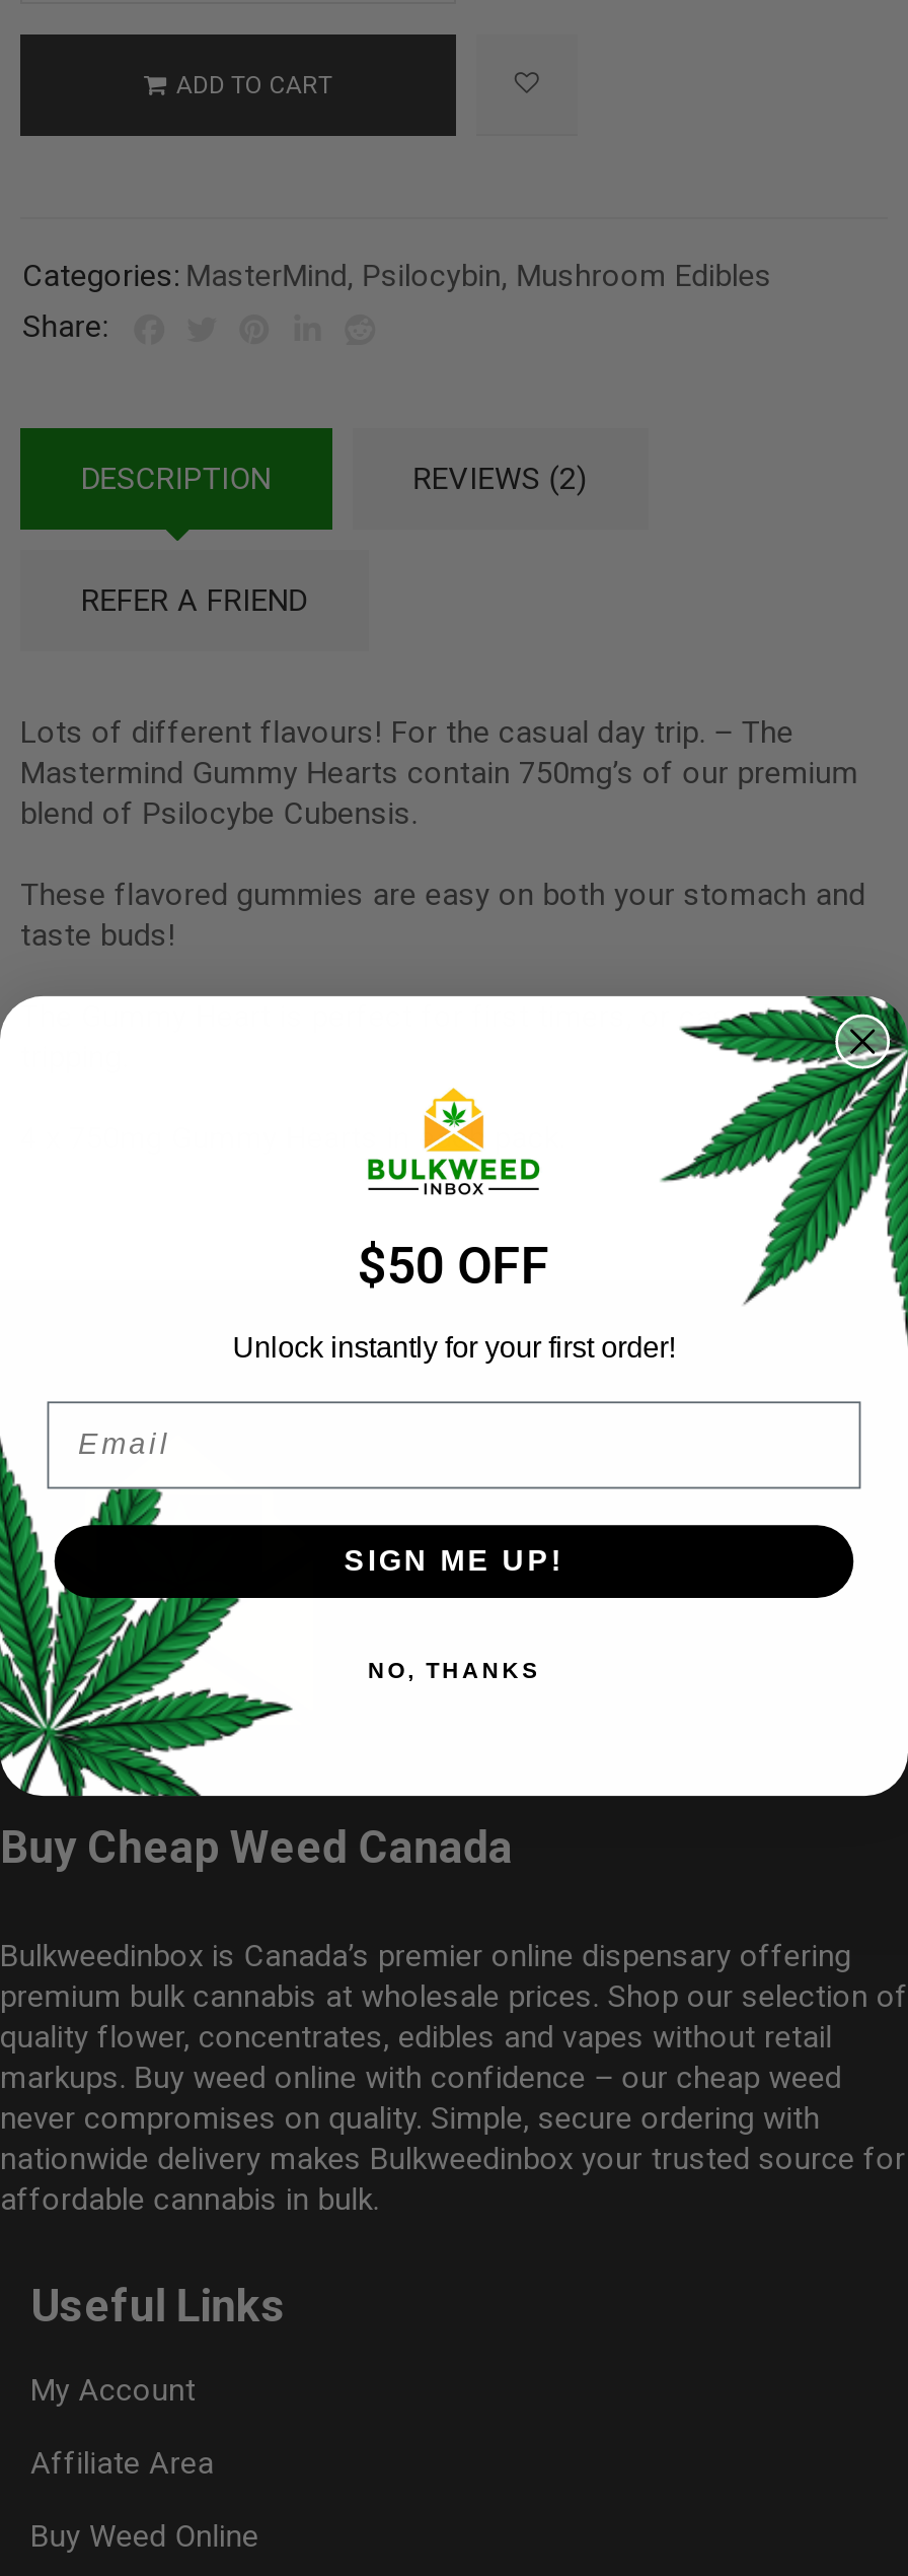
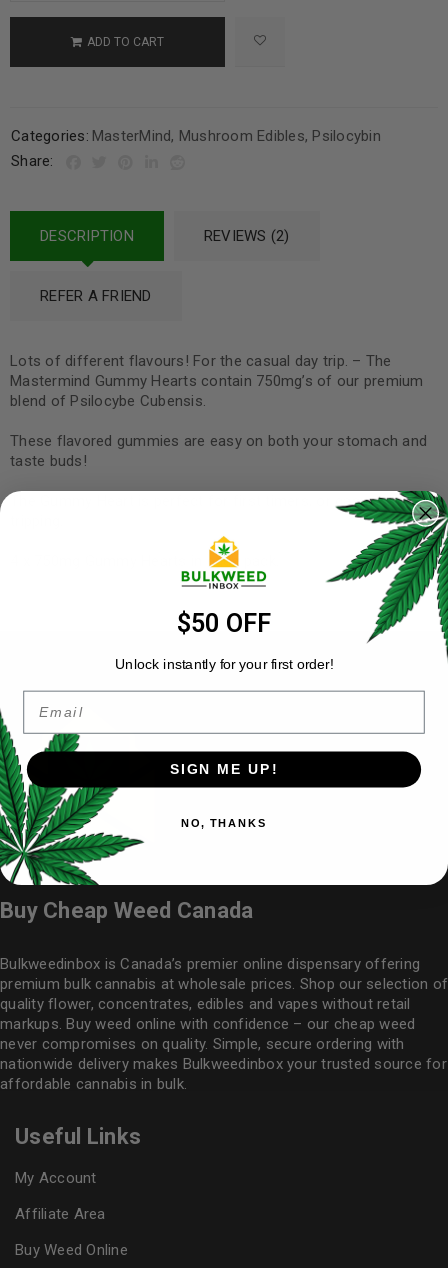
- Categories: MasterMind, Psilocybin, Mushroom Edibles
+ Categories: MasterMind, Mushroom Edibles, Psilocybin
